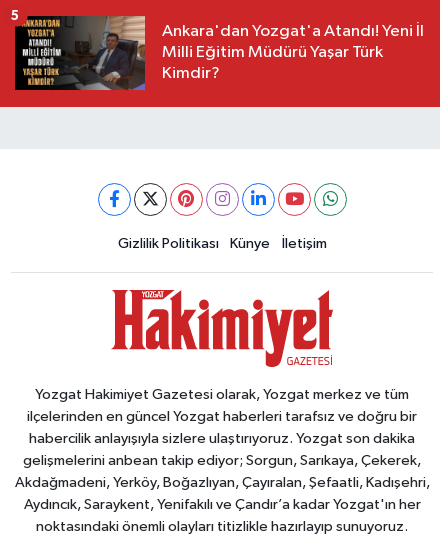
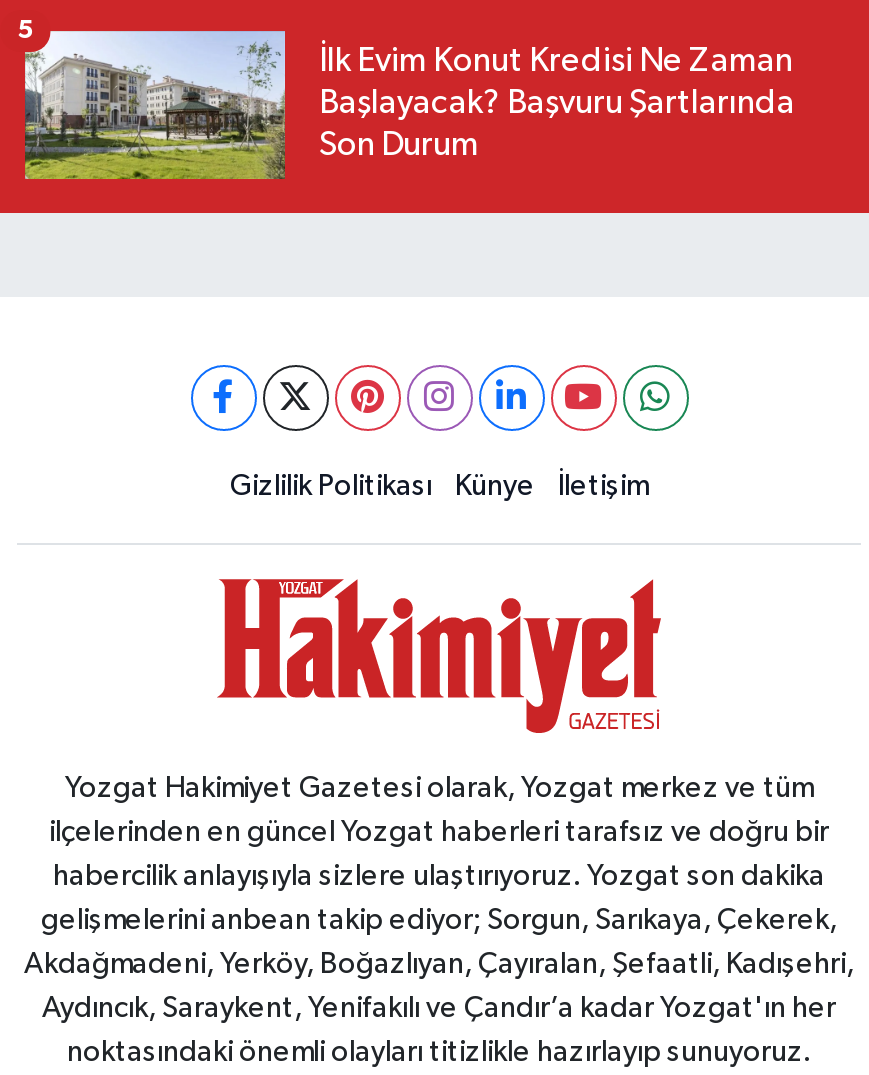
- [image]
- Ankara'dan Yozgat'a Atandı! Yeni İl
- Milli Eğitim Müdürü Yaşar Türk
- Kimdir?
+ [image]
+ İlk Evim Konut Kredisi Ne Zaman
+ Başlayacak? Başvuru Şartlarında
+ Son Durum
